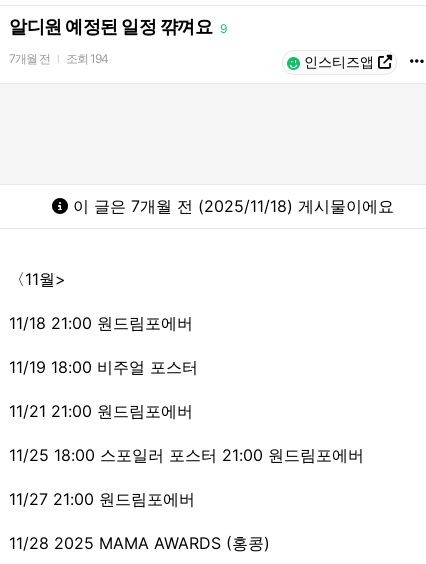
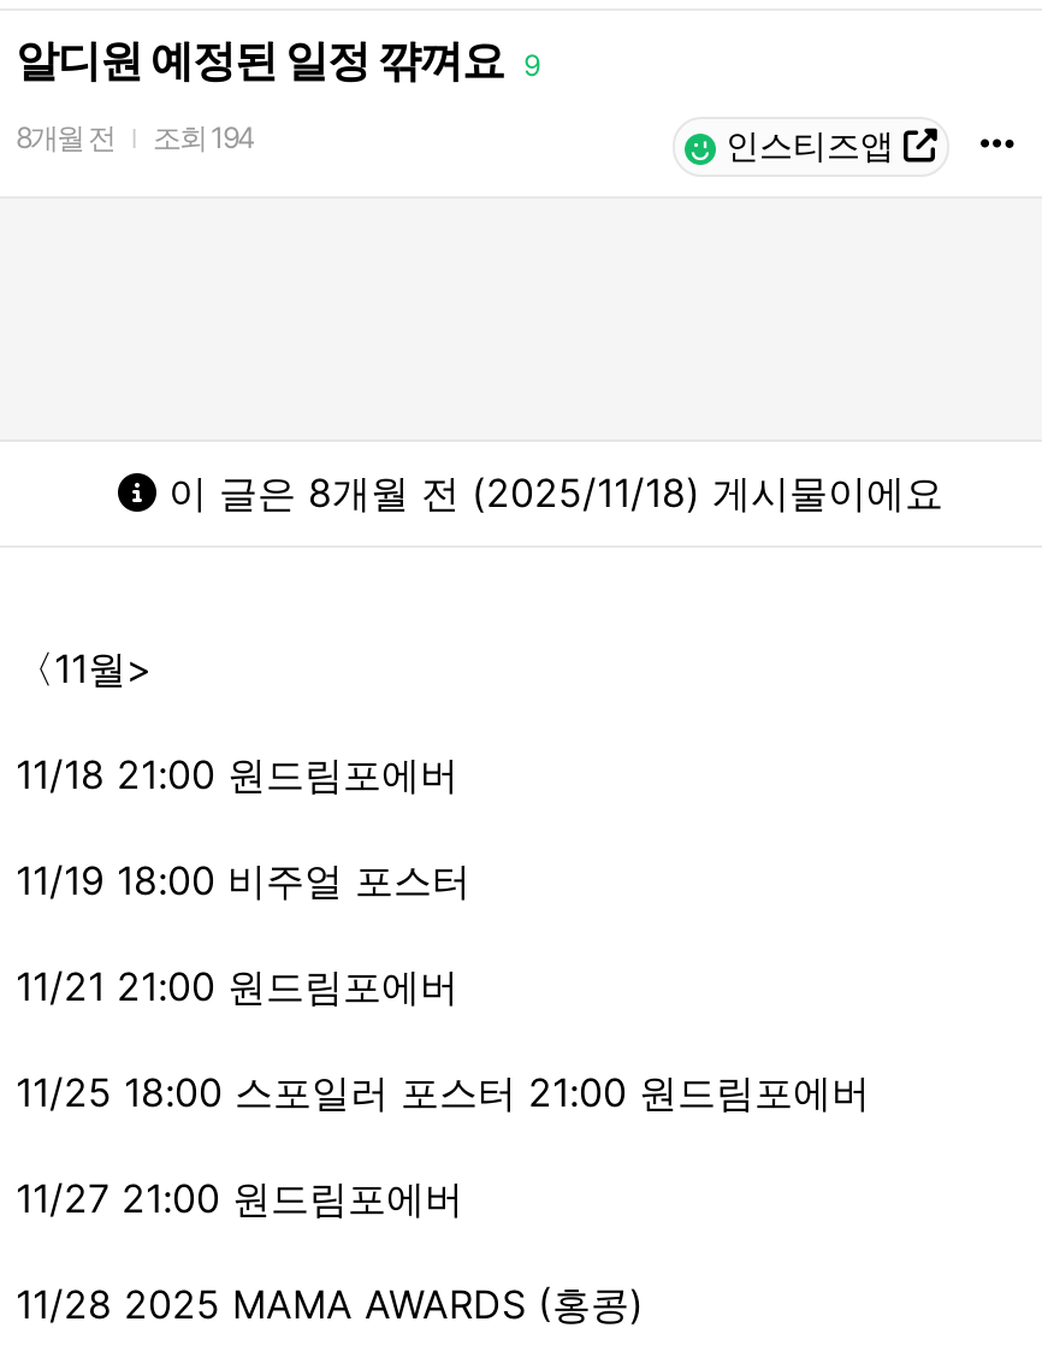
- 7개월 전 조회 194
+ 8개월 전 조회 194

- 이 글은 7개월 전 (2025/11/18) 게시물이에요
+ 이 글은 8개월 전 (2025/11/18) 게시물이에요
